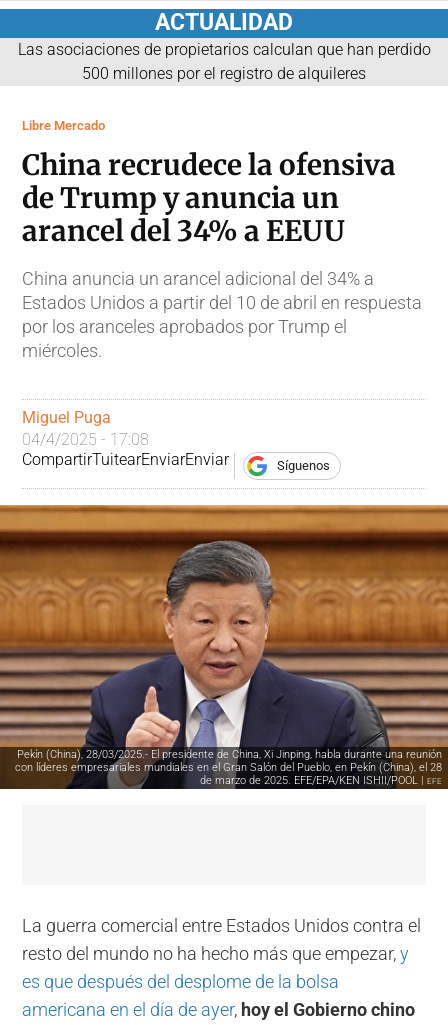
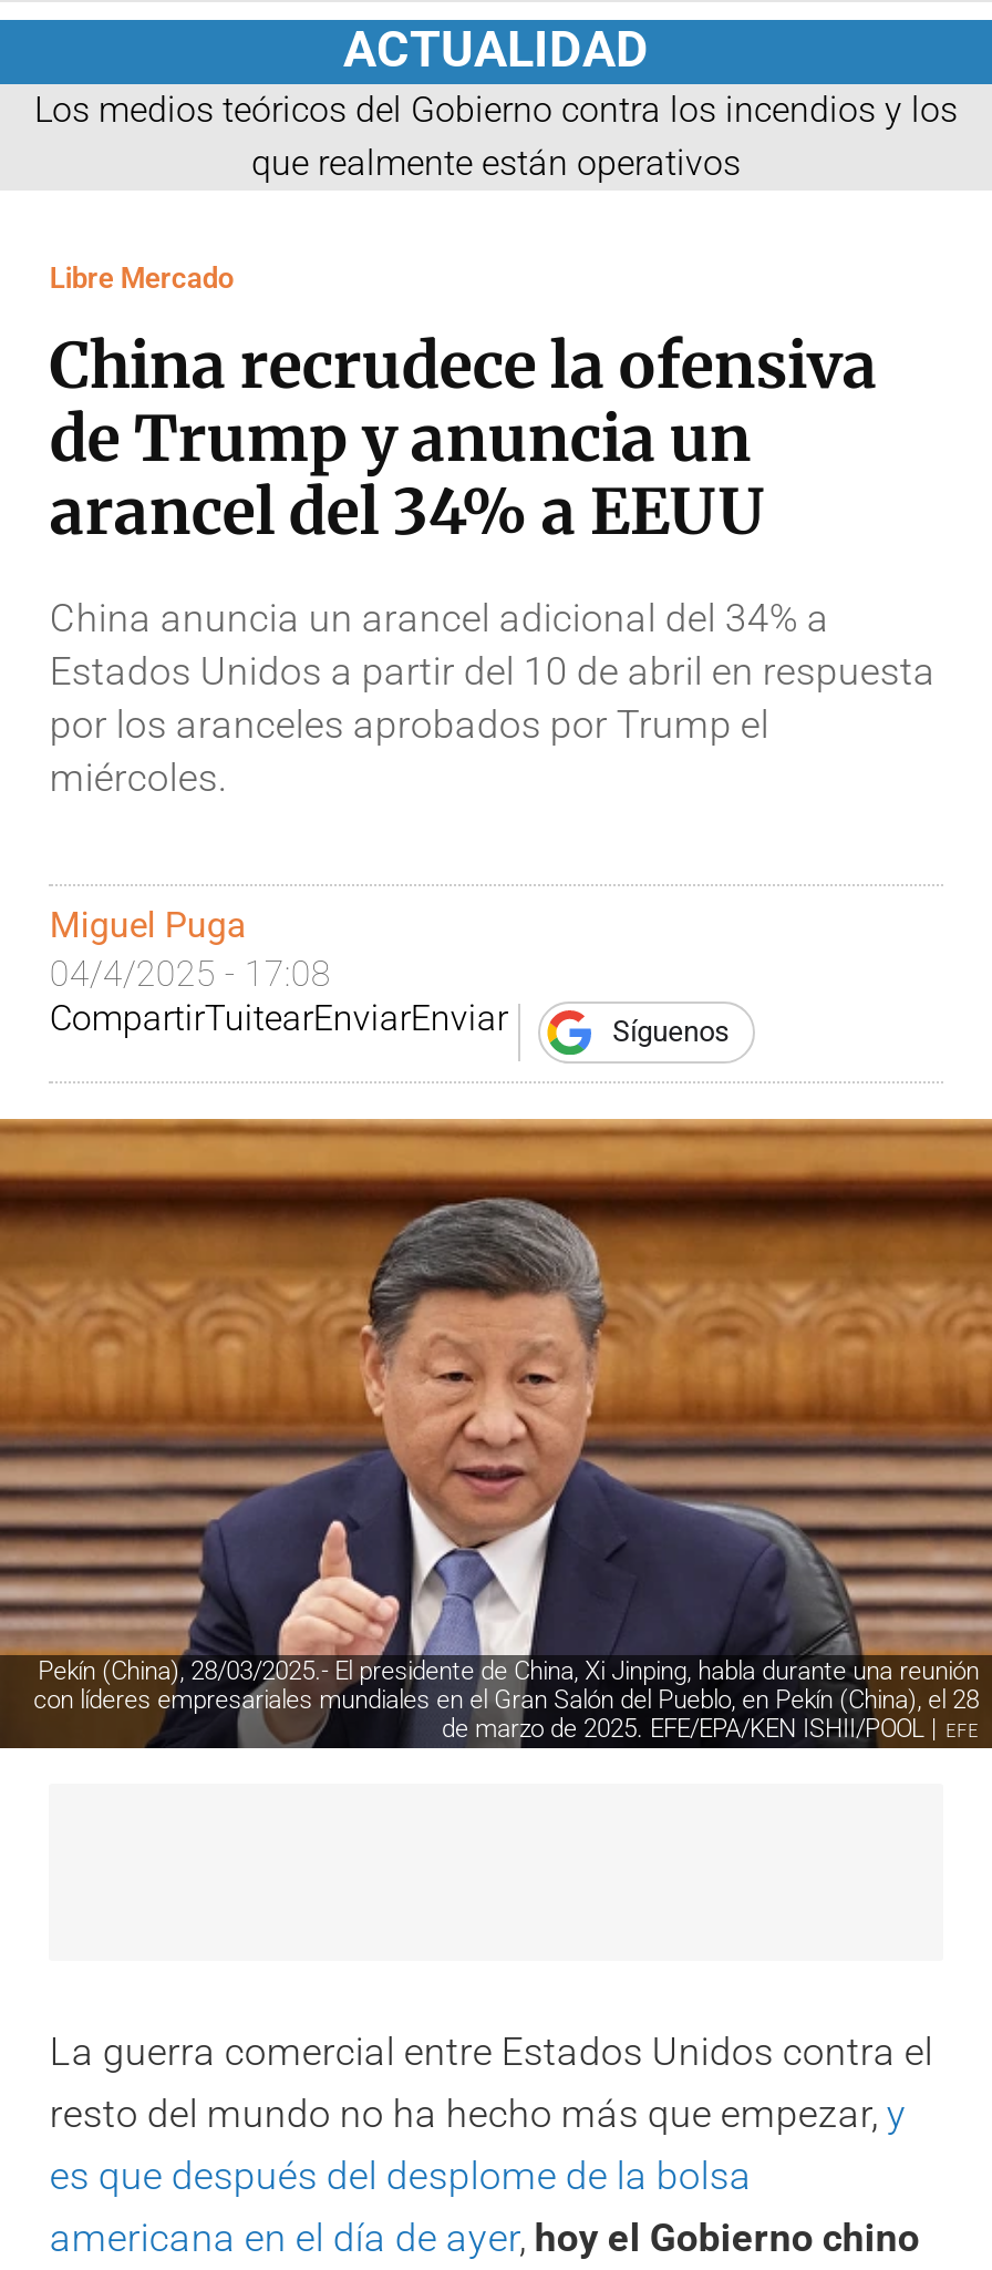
- Las asociaciones de propietarios calculan que han perdido
- 500 millones por el registro de alquileres
+ Los medios teóricos del Gobierno contra los incendios y los
+ que realmente están operativos
